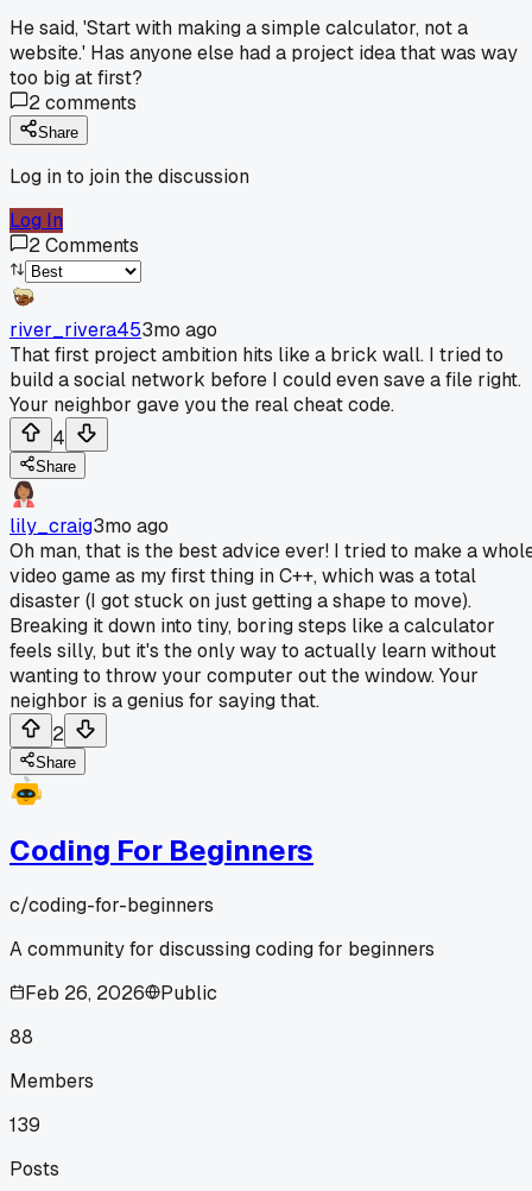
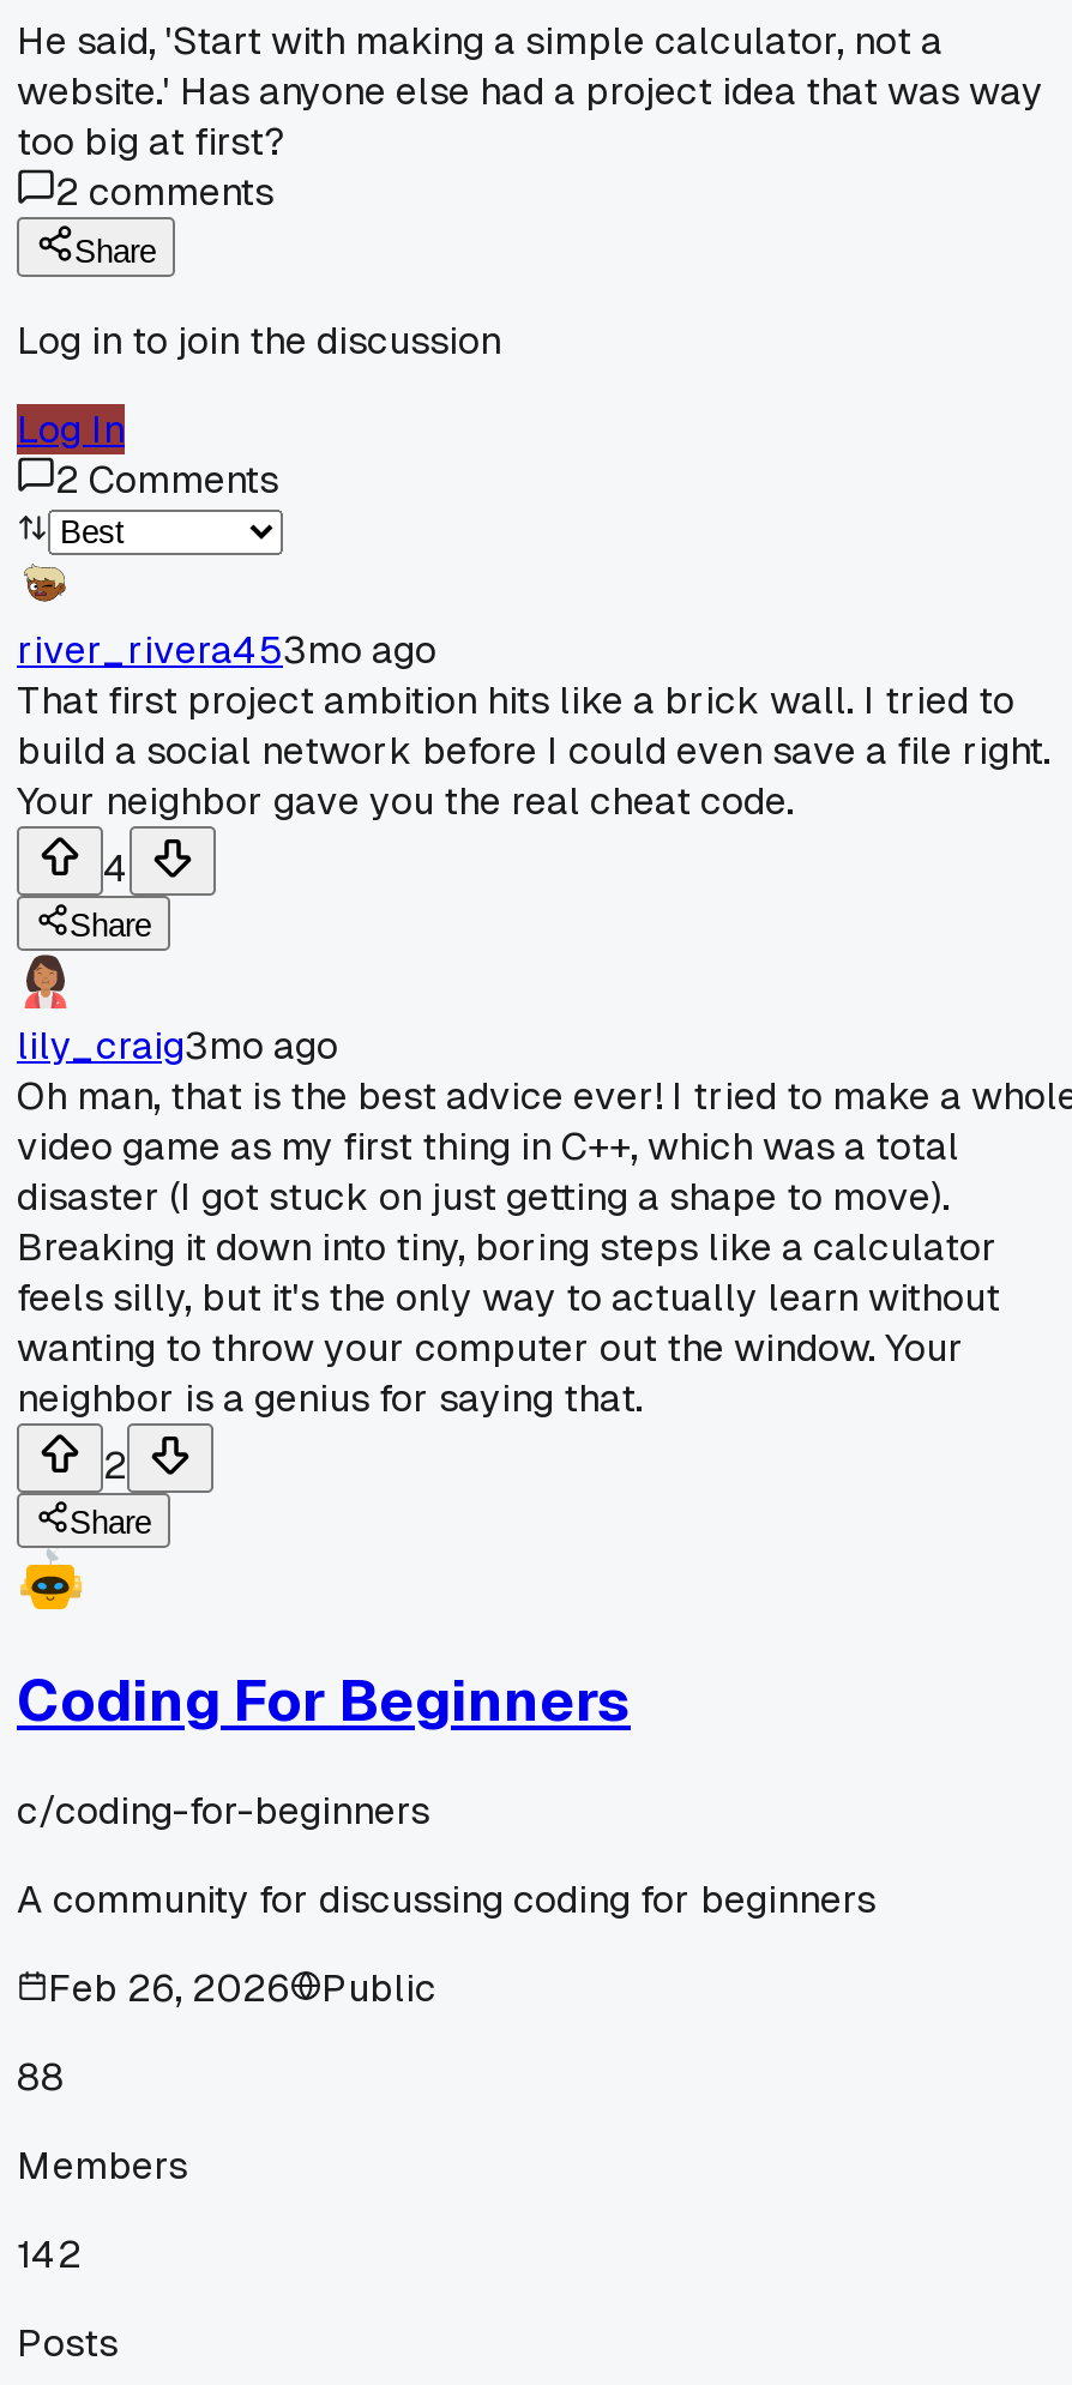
- 139
+ 142
